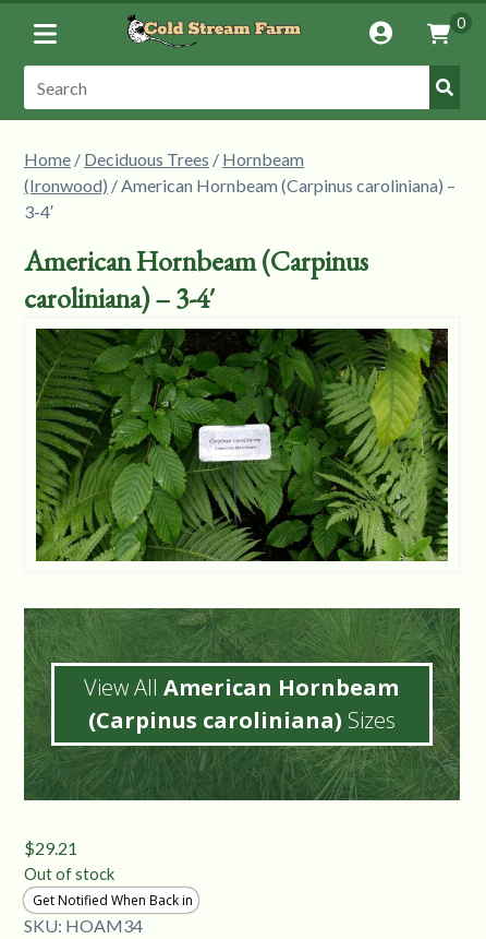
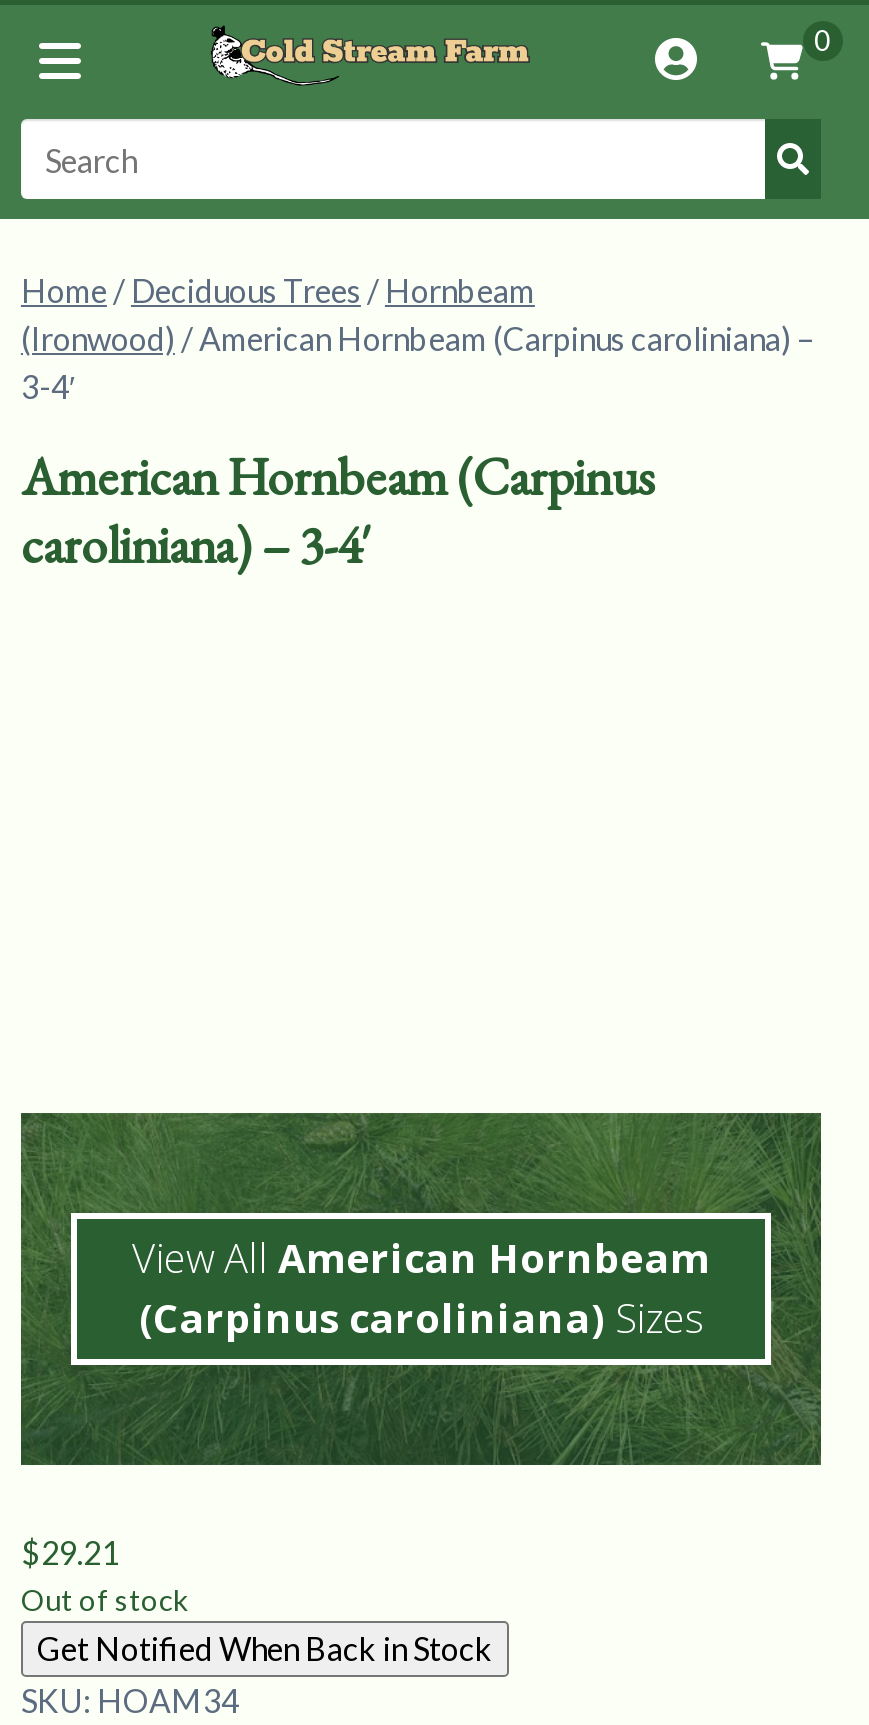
- [image]

+ Get Notified When Back in Stock
